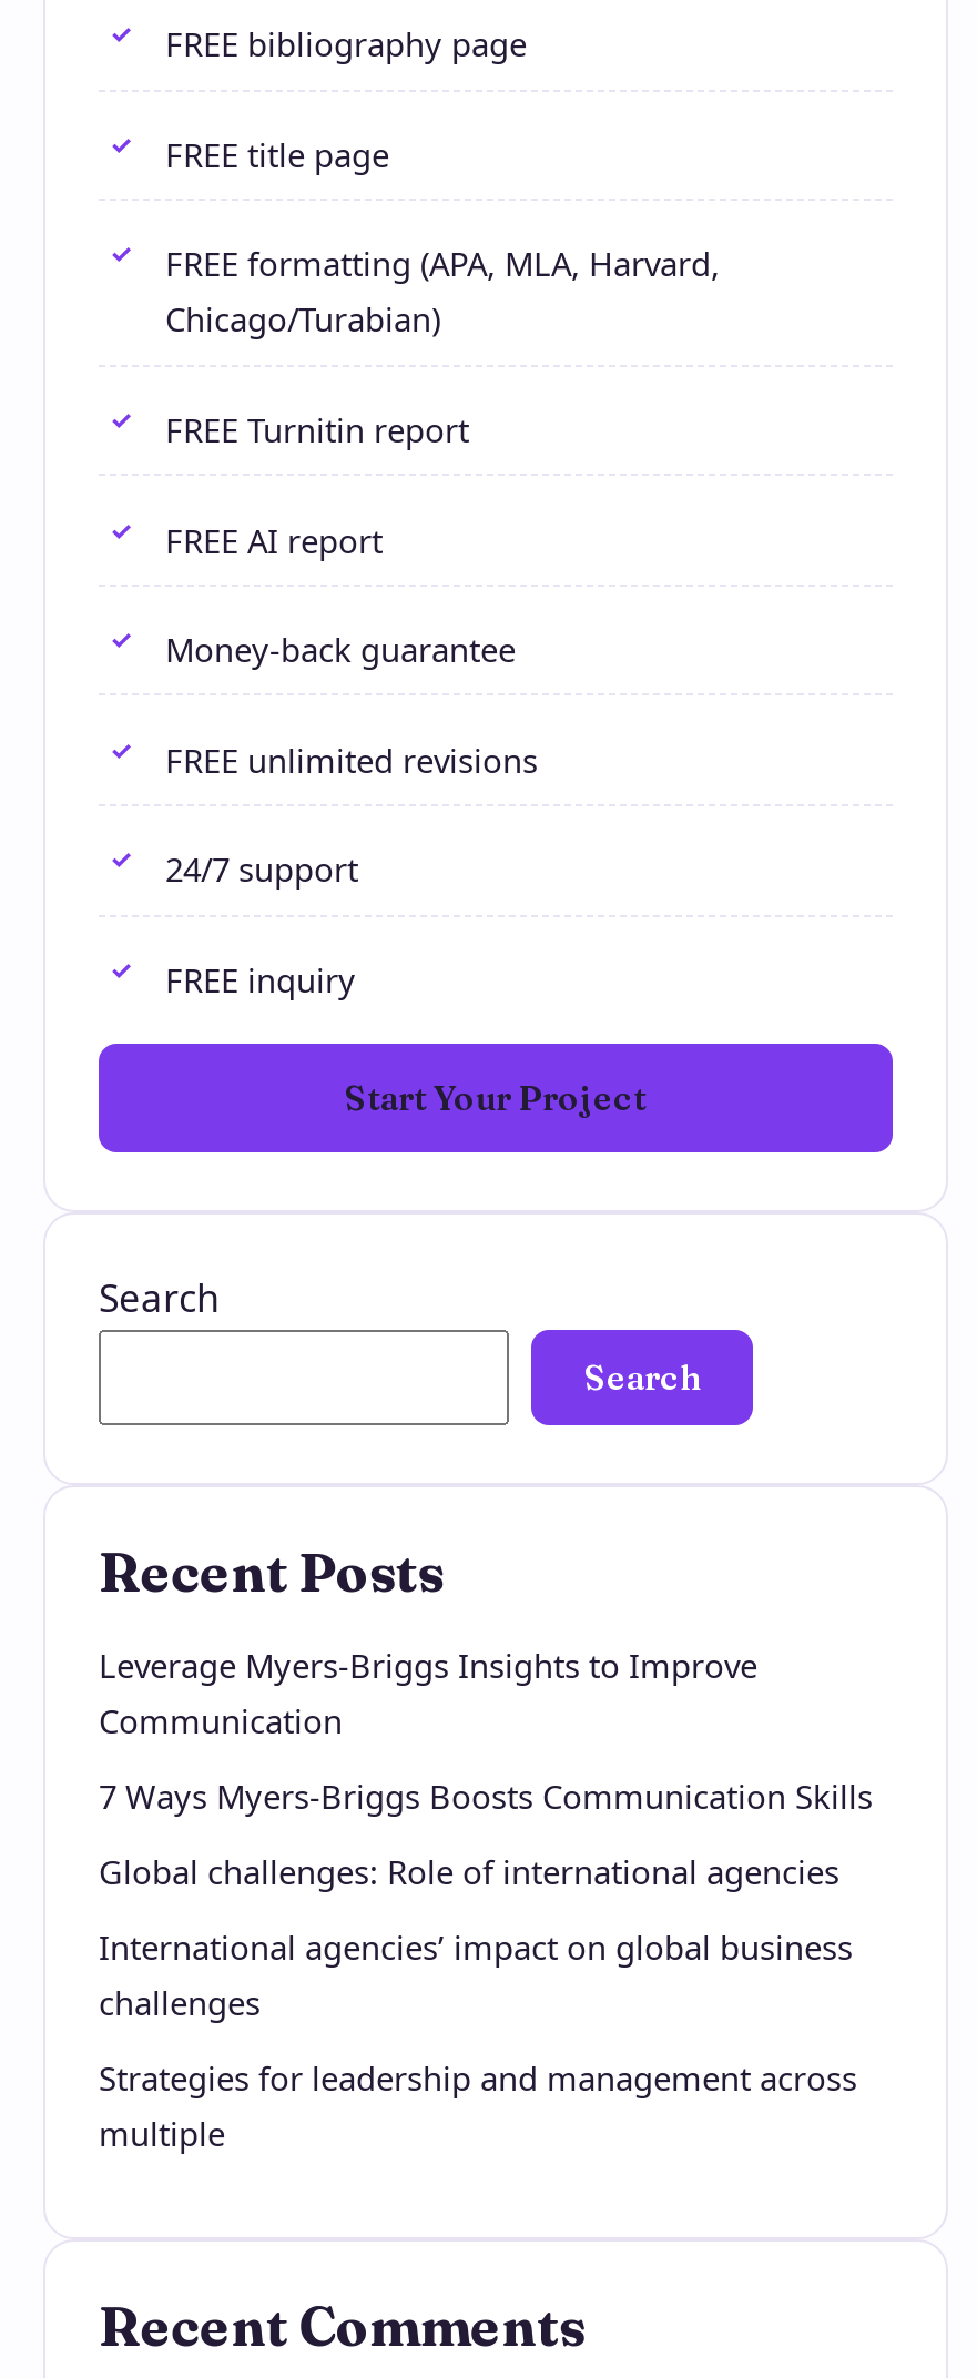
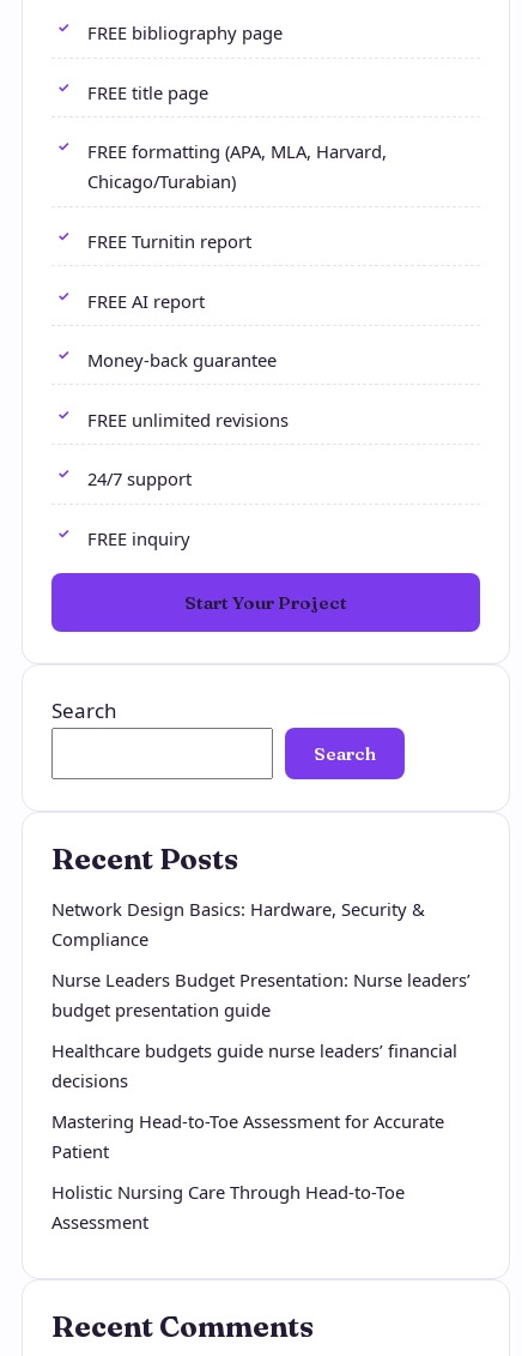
- Leverage Myers-Briggs Insights to Improve
- Communication
+ Network Design Basics: Hardware, Security &
+ Compliance

- 7 Ways Myers-Briggs Boosts Communication Skills
+ Nurse Leaders Budget Presentation: Nurse leaders’
+ budget presentation guide

- Global challenges: Role of international agencies
+ Healthcare budgets guide nurse leaders’ financial
+ decisions

- International agencies’ impact on global business
- challenges
+ Mastering Head-to-Toe Assessment for Accurate
+ Patient

- Strategies for leadership and management across
- multiple
+ Holistic Nursing Care Through Head-to-Toe
+ Assessment
